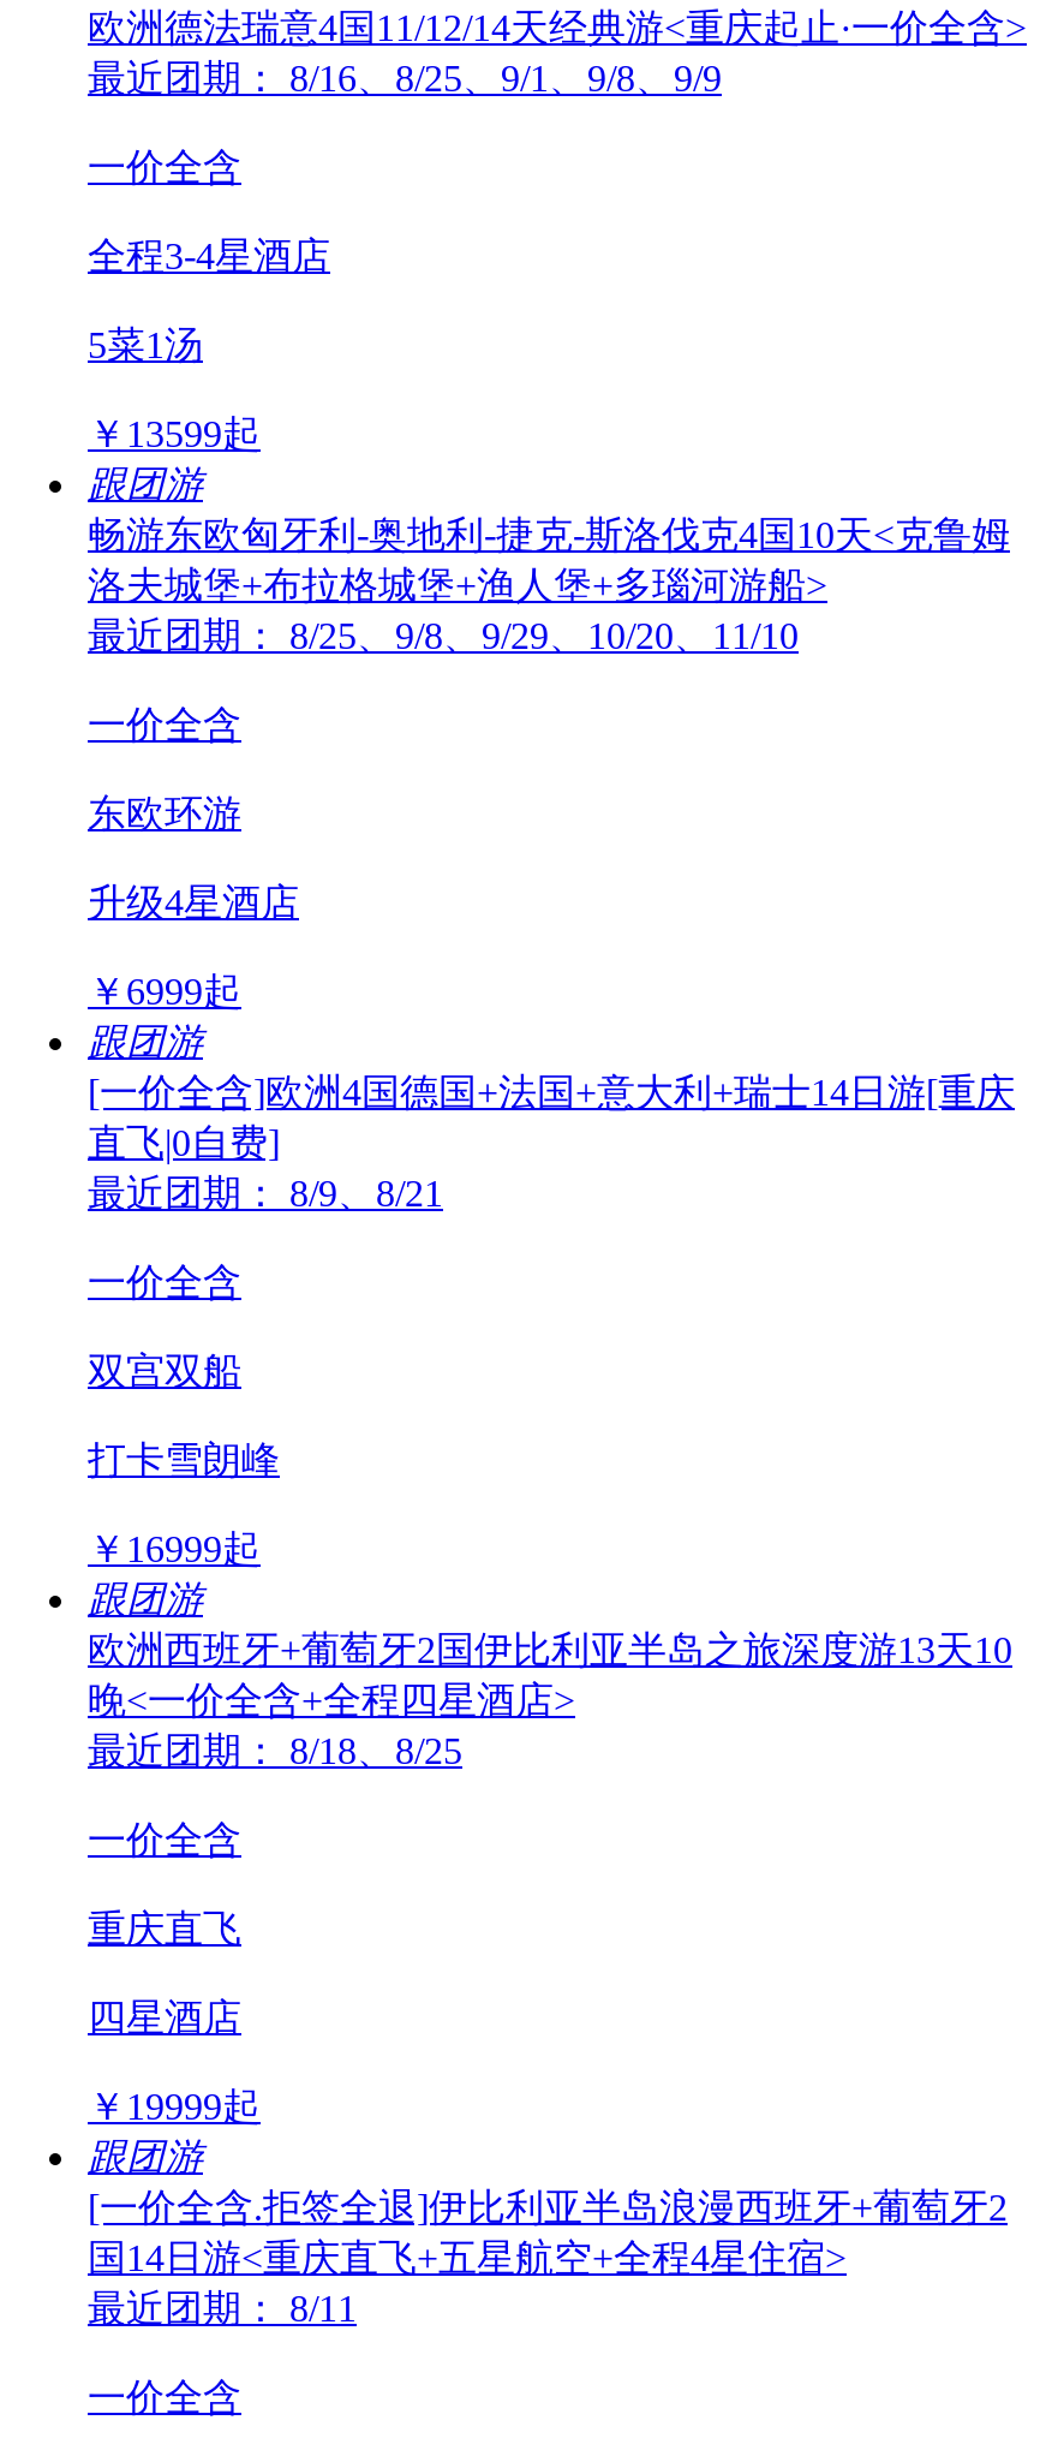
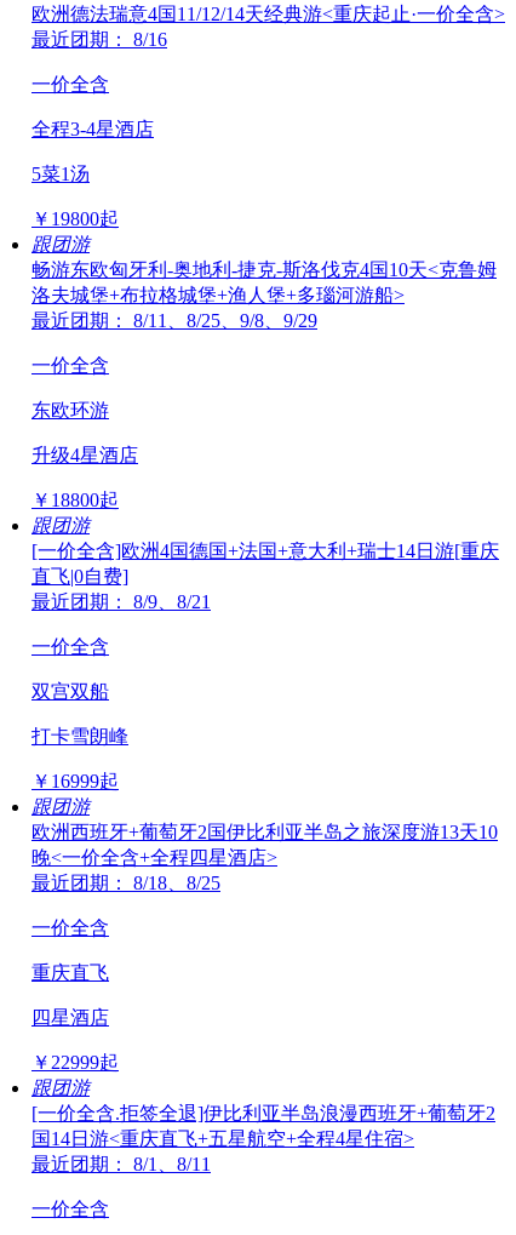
- 最近团期： 8/16、8/25、9/1、9/8、9/9
+ 最近团期： 8/16

- ￥13599起
+ ￥19800起

- 最近团期： 8/25、9/8、9/29、10/20、11/10
+ 最近团期： 8/11、8/25、9/8、9/29

- ￥6999起
+ ￥18800起

- ￥19999起
+ ￥22999起

- 最近团期： 8/11
+ 最近团期： 8/1、8/11
